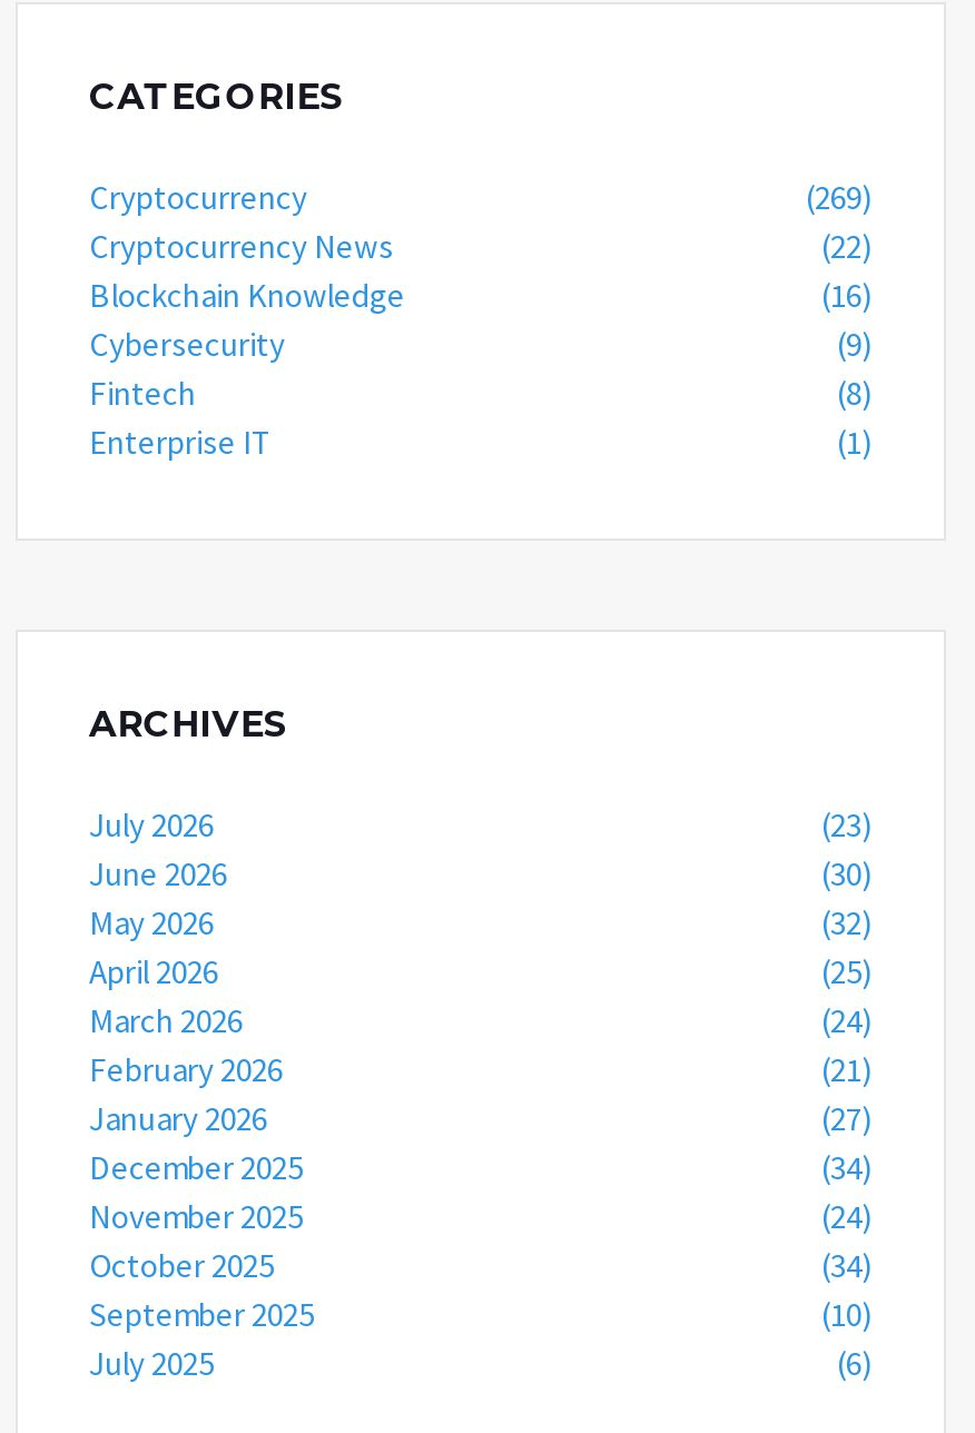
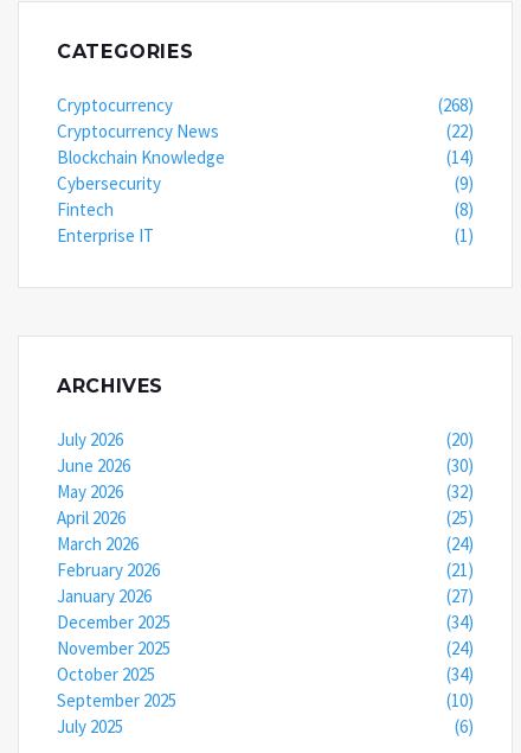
- (269)
+ (268)

- (16)
+ (14)

- (23)
+ (20)
